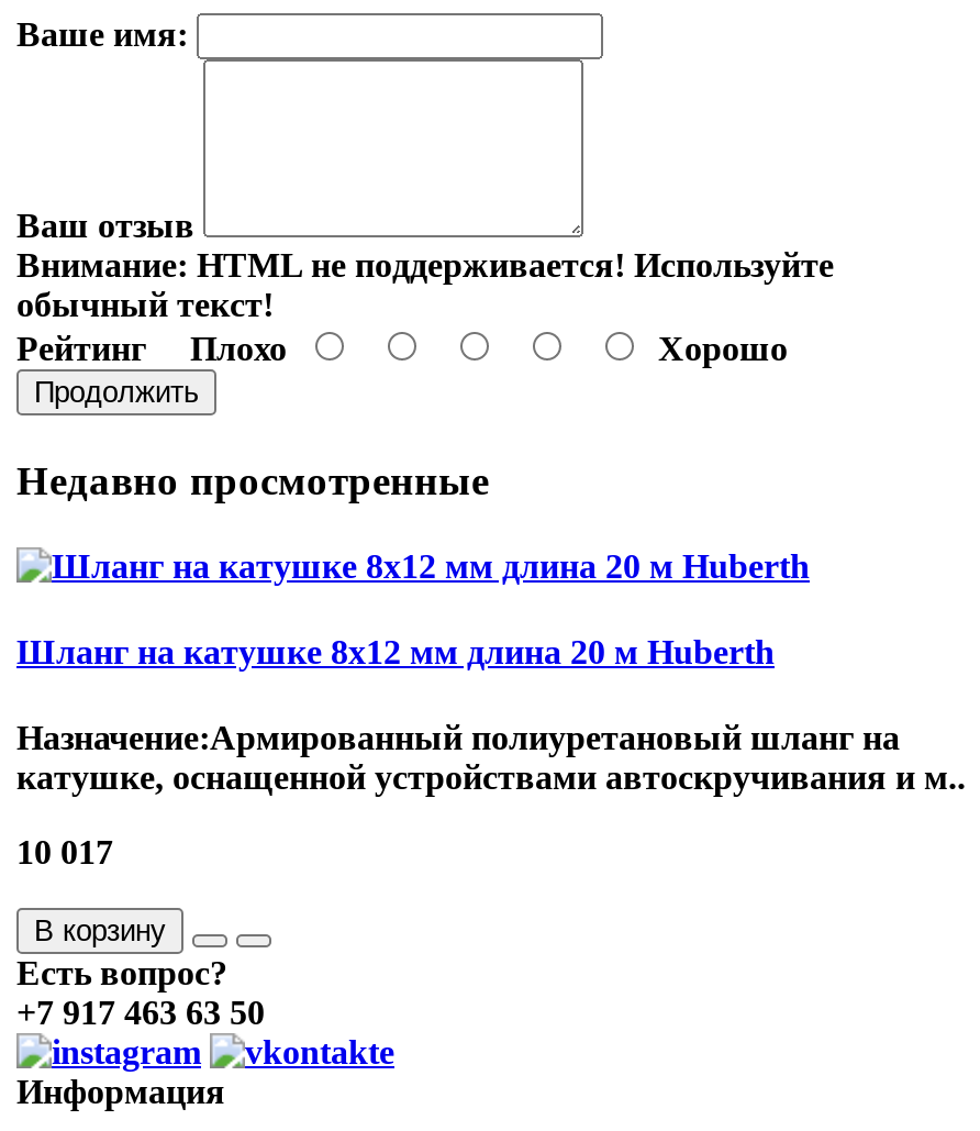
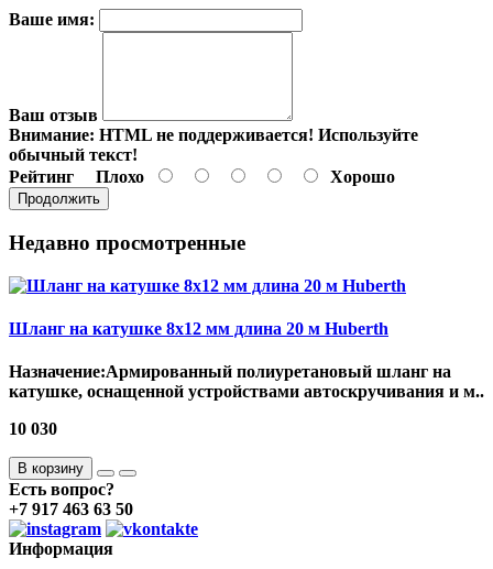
- 10 017
+ 10 030
